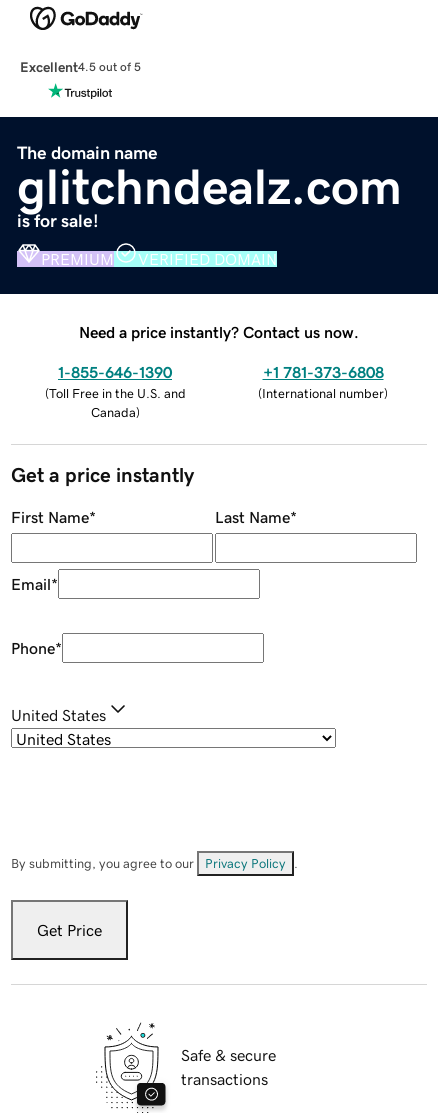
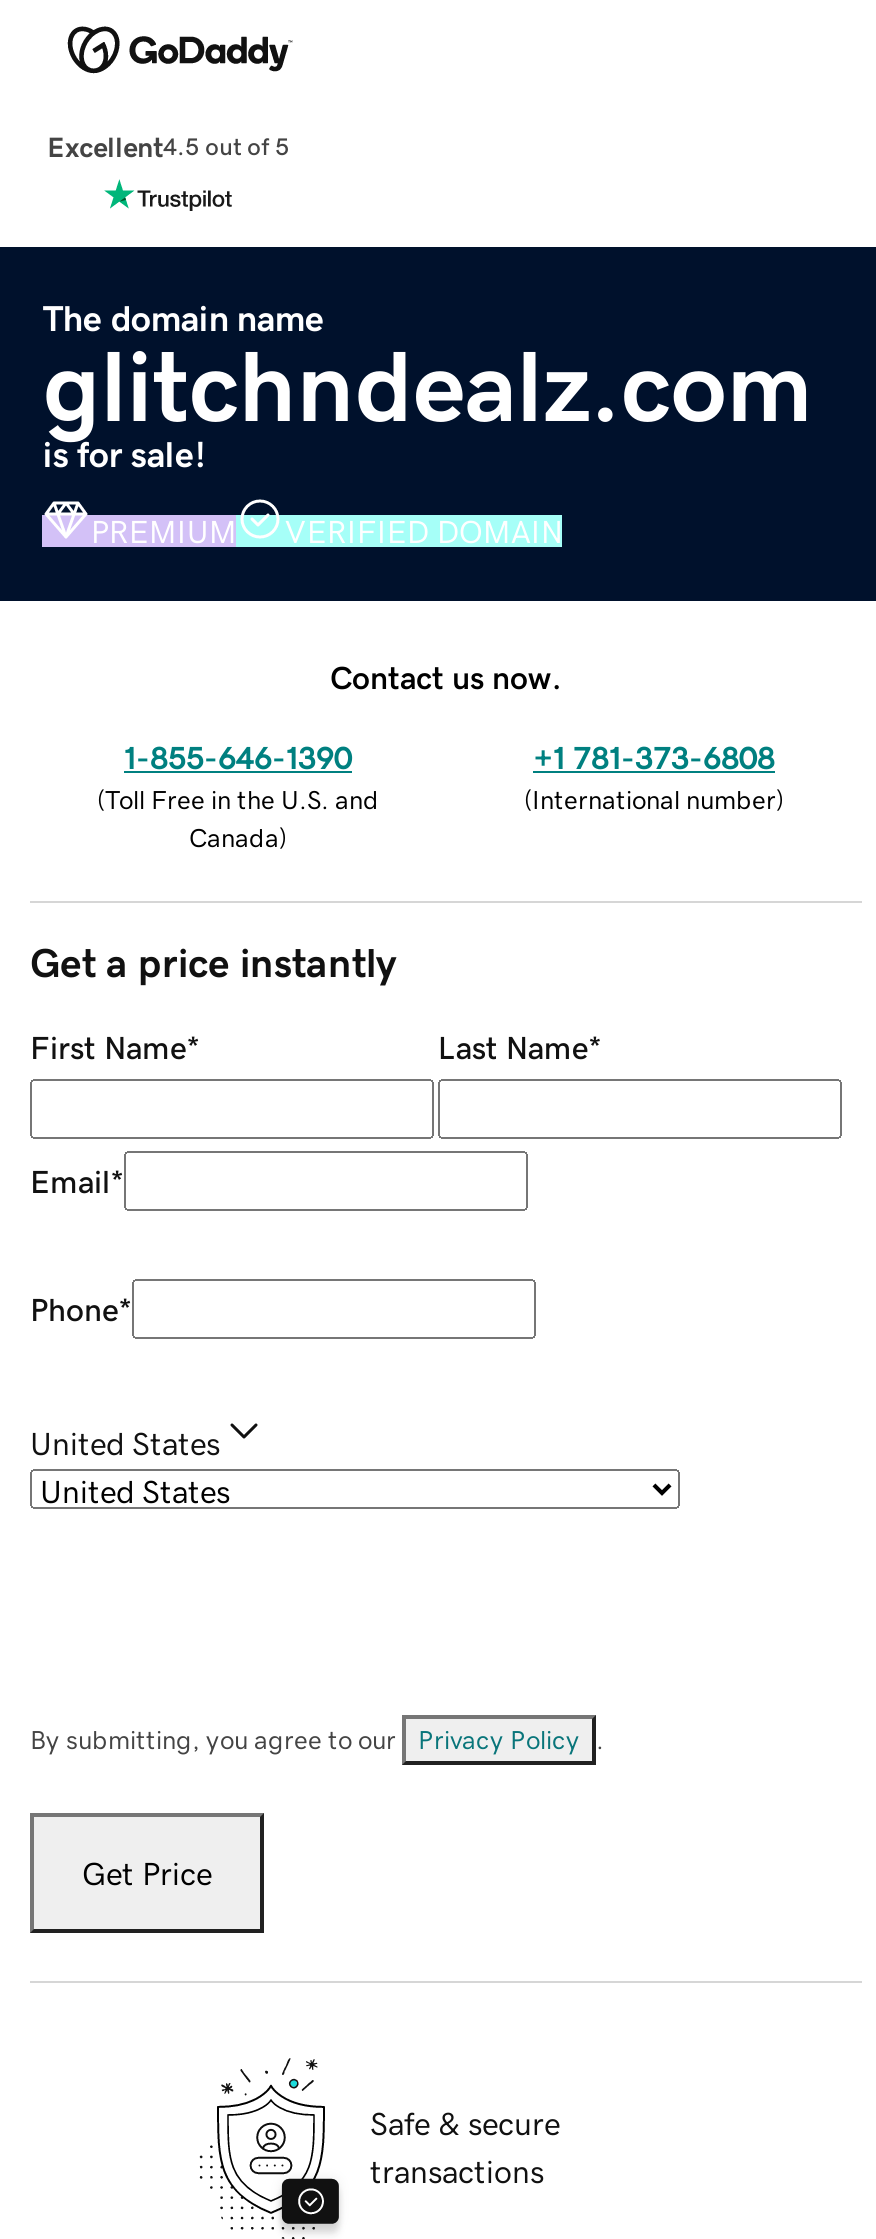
- Need a price instantly? Contact us now.
+ Contact us now.
